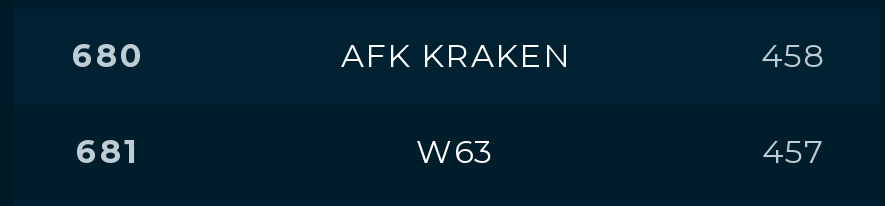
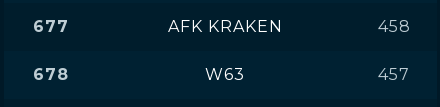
- 680
+ 677

- 681
+ 678
